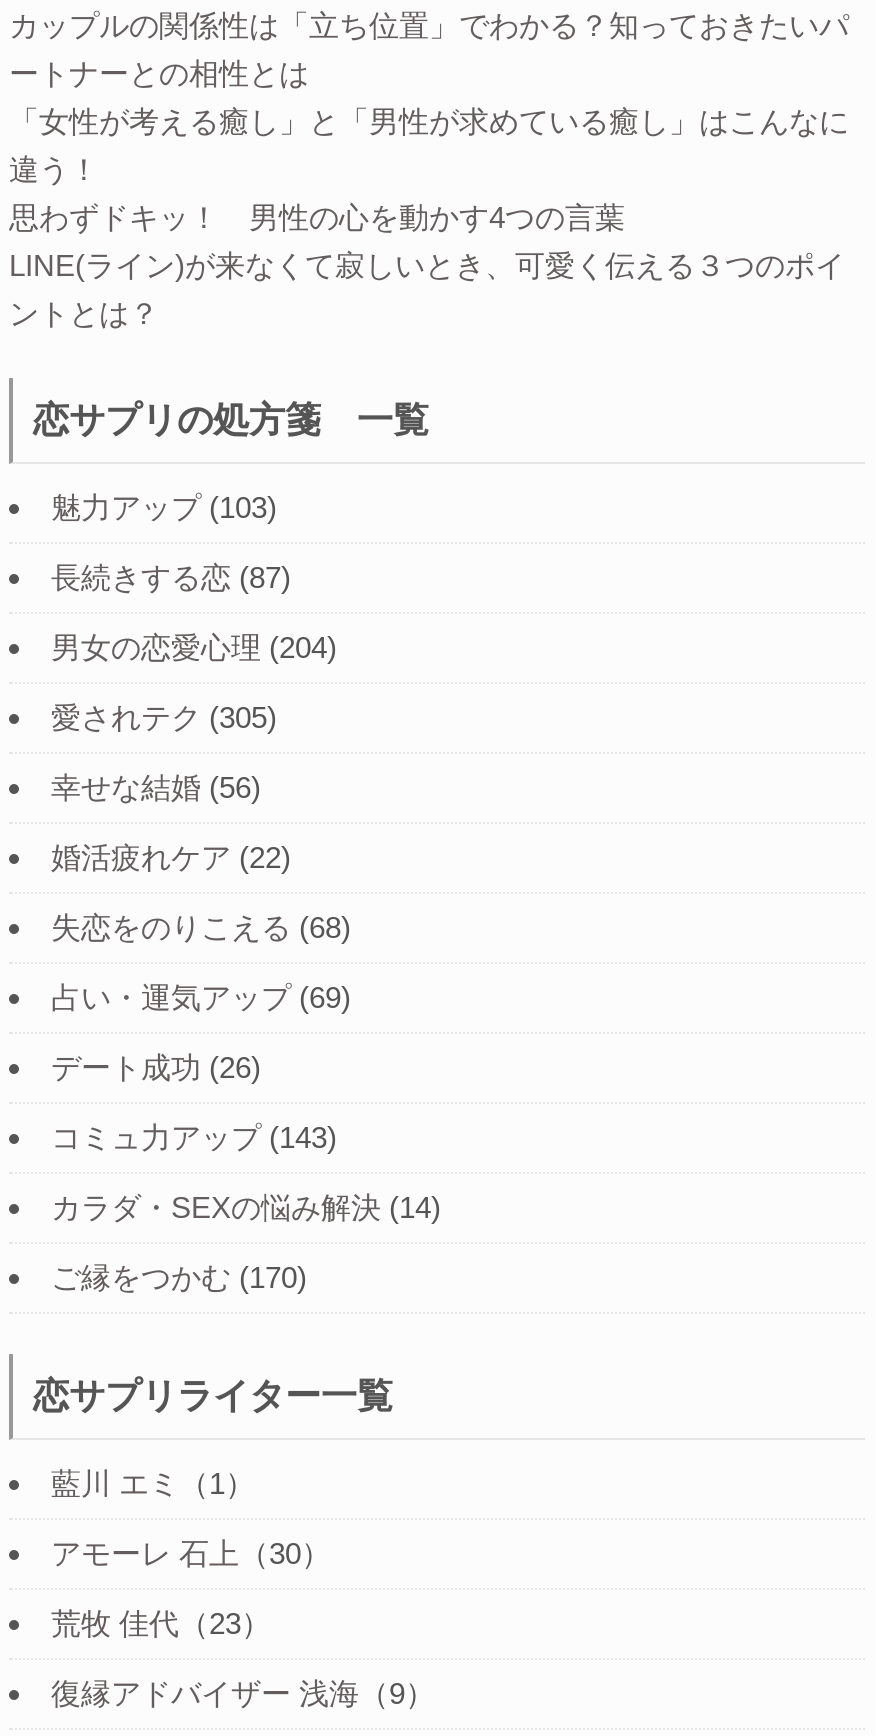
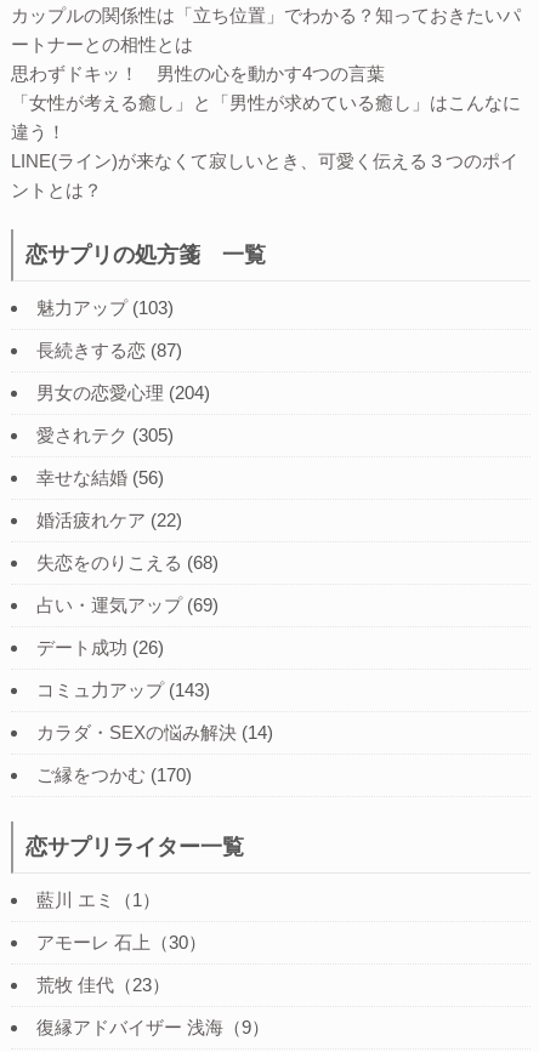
moved down: 「女性が考える癒し」と「男性が求めている癒し」はこんなに | 違う！

moved up: 思わずドキッ！ 男性の心を動かす4つの言葉
